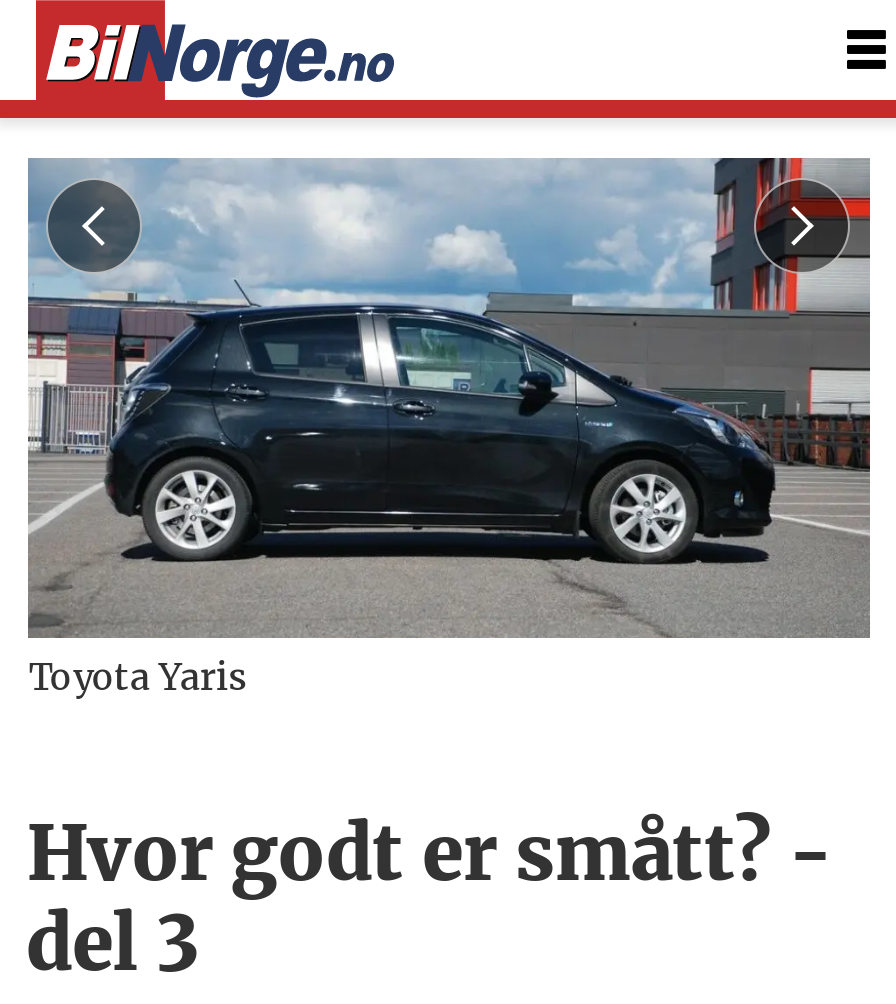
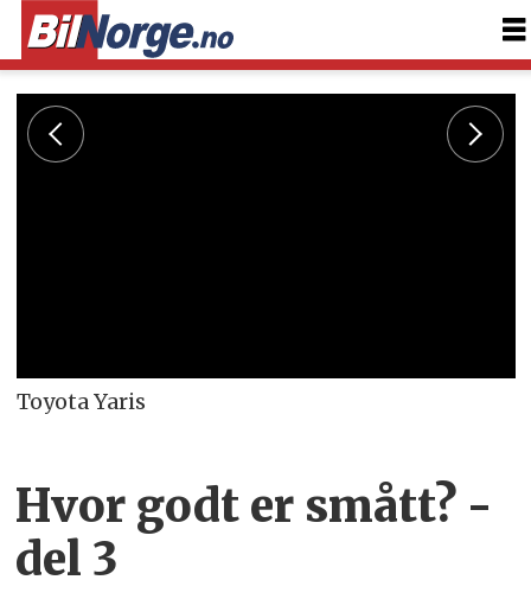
- [image]
